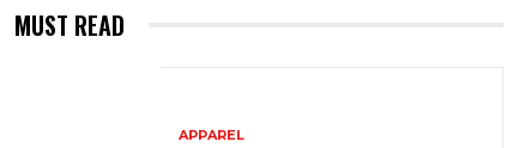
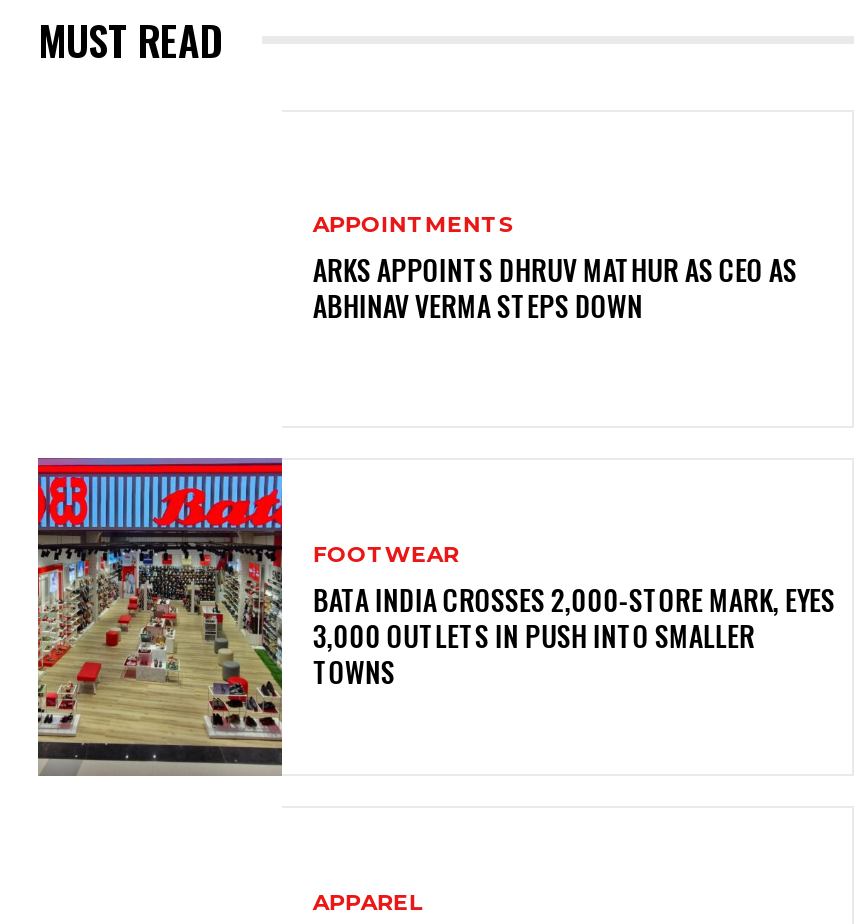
+ [image]
+ FOOTWEAR
+ BATA INDIA CROSSES 2,000-STORE MARK, EYES
+ 3,000 OUTLETS IN PUSH INTO SMALLER
+ TOWNS

+ APPOINTMENTS
+ ARKS APPOINTS DHRUV MATHUR AS CEO AS
+ ABHINAV VERMA STEPS DOWN
